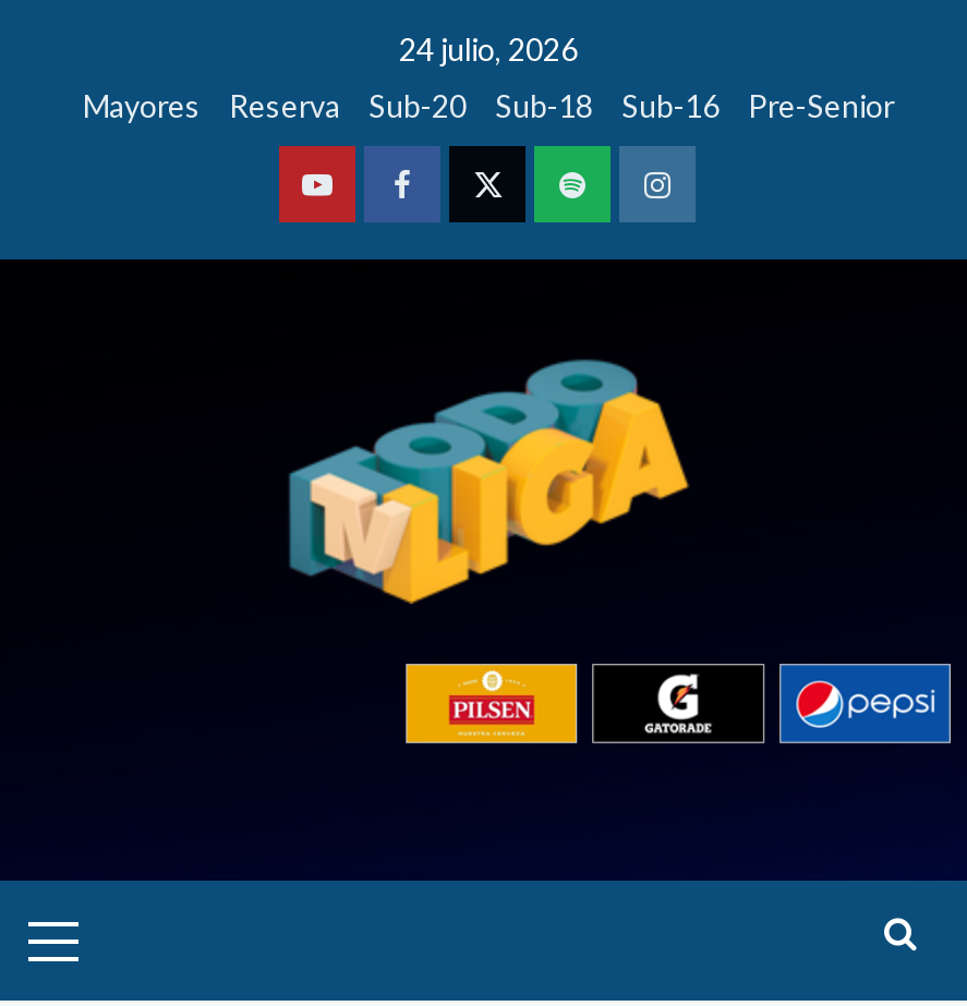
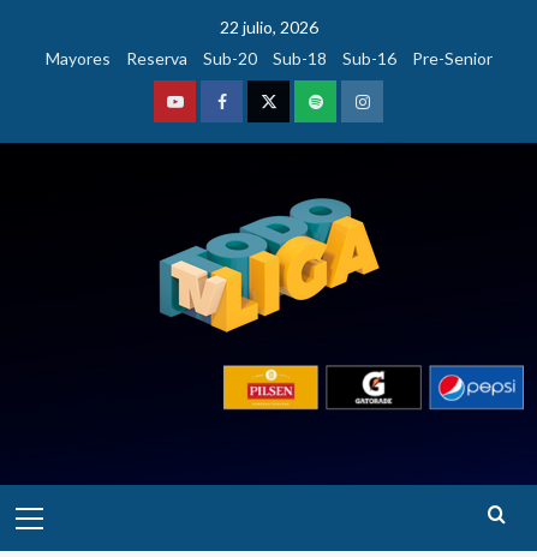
- 24 julio, 2026
+ 22 julio, 2026
